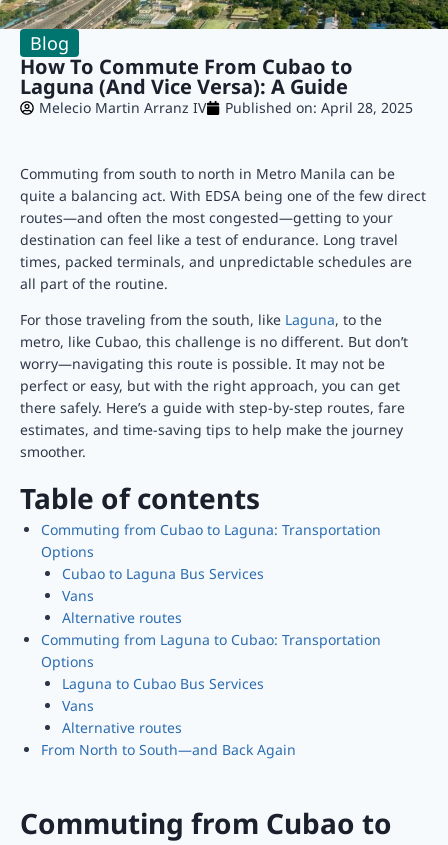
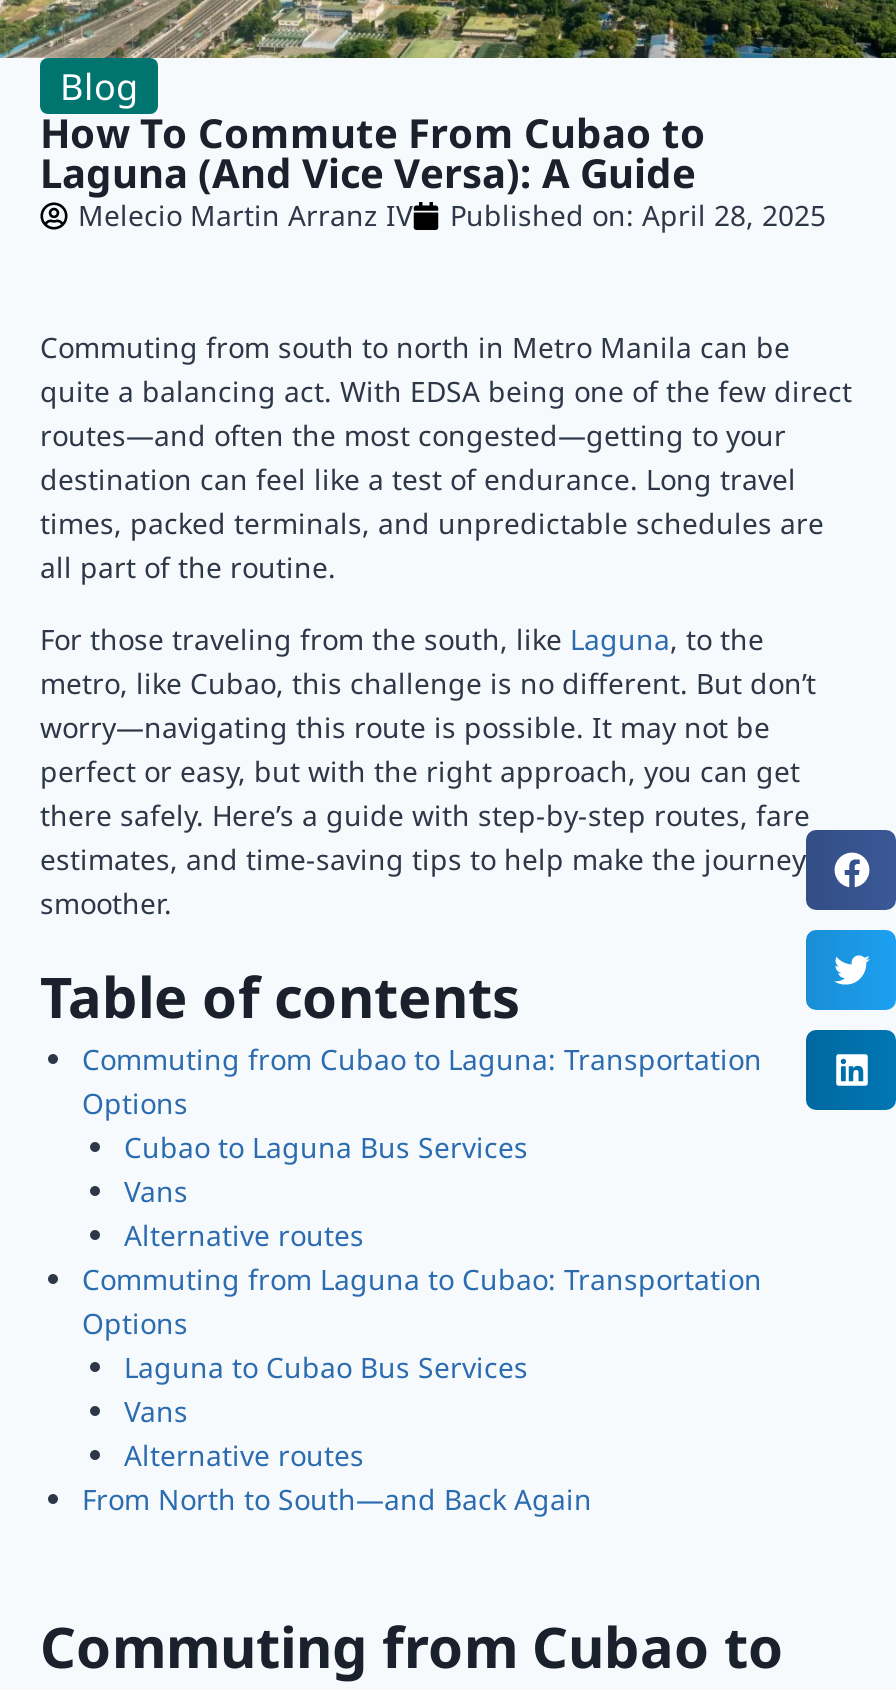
+ [image]

+ [image]

+ [image]
